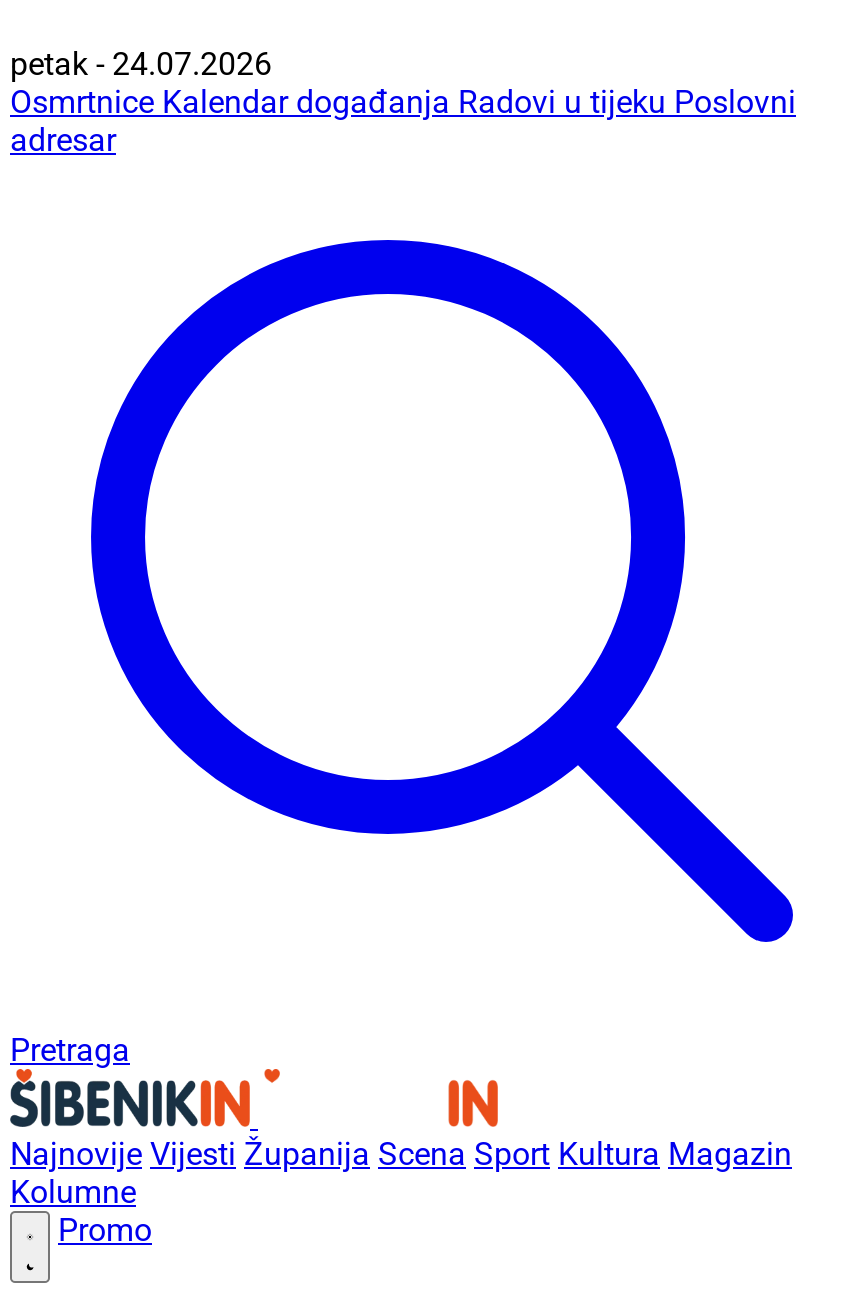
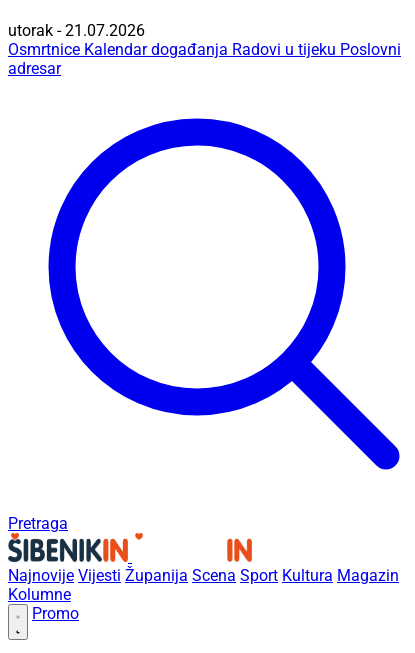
- petak - 24.07.2026
+ utorak - 21.07.2026
